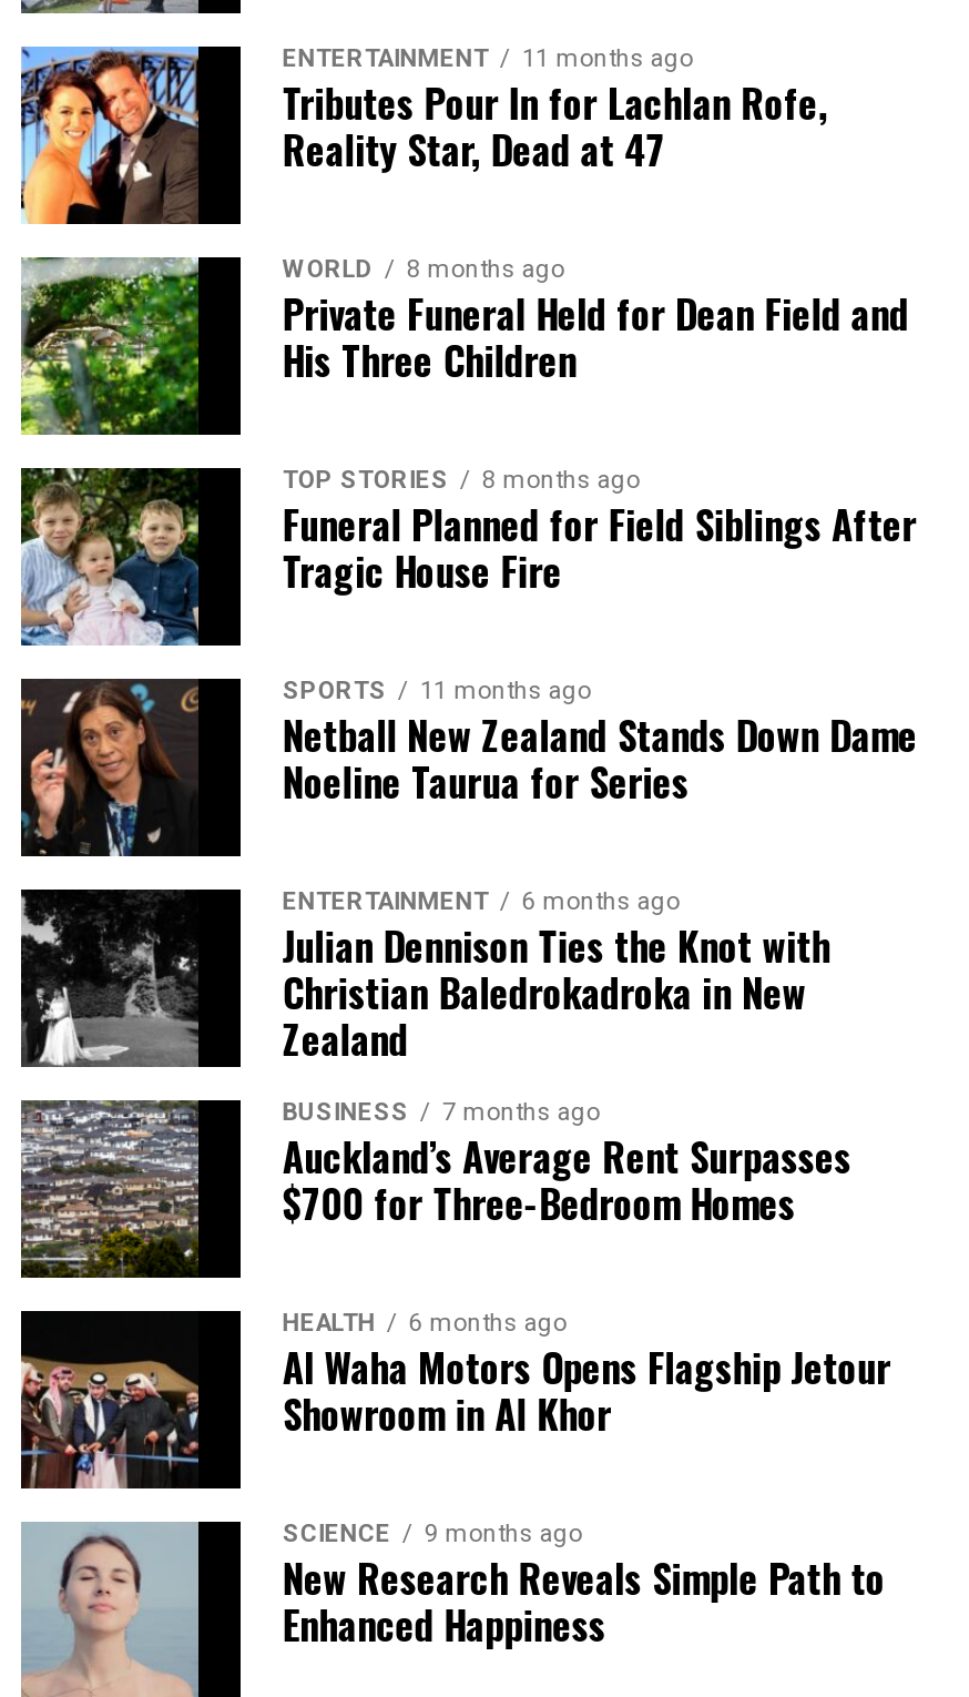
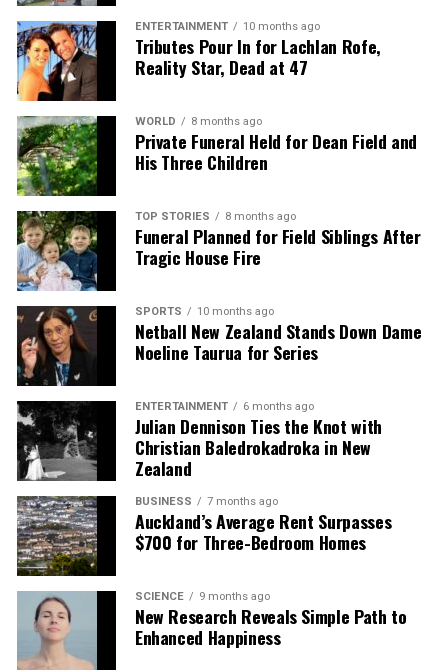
- ENTERTAINMENT 11 months ago
+ ENTERTAINMENT 10 months ago

- SPORTS 11 months ago
+ SPORTS 10 months ago

- [image]
- HEALTH
- 6 months ago
- Al Waha Motors Opens Flagship Jetour
- Showroom in Al Khor
